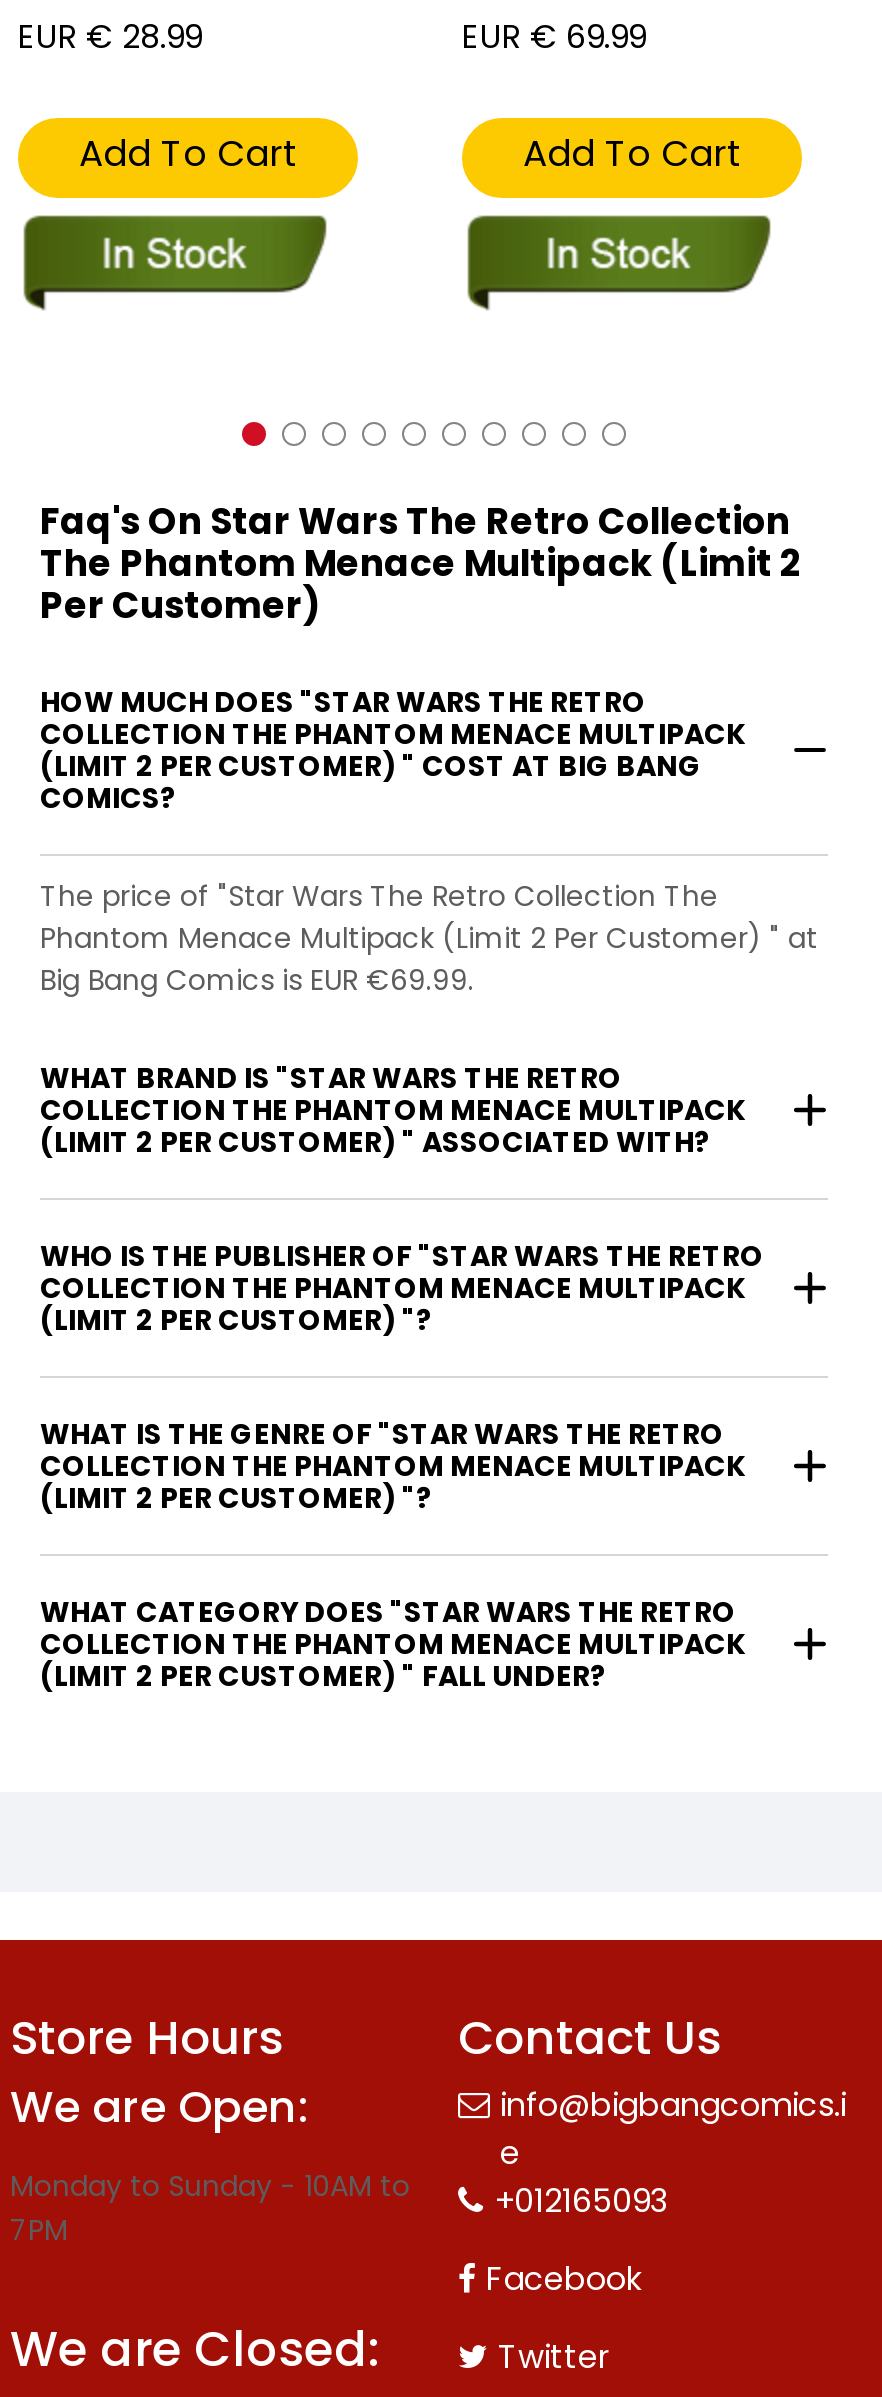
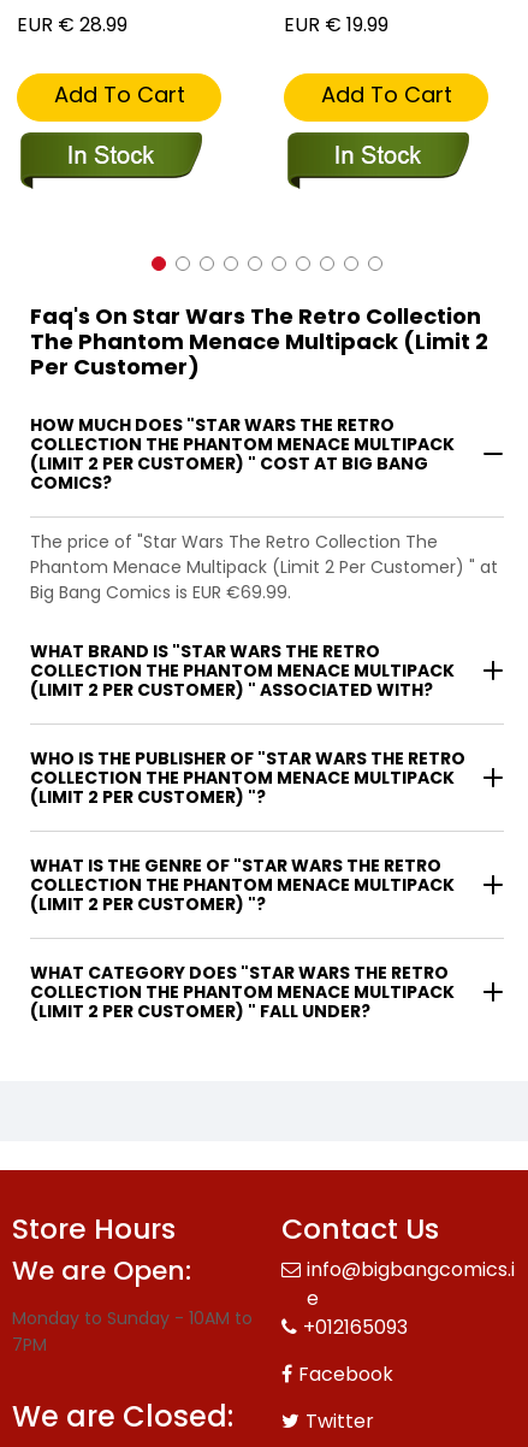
- EUR € 69.99
+ EUR € 19.99
